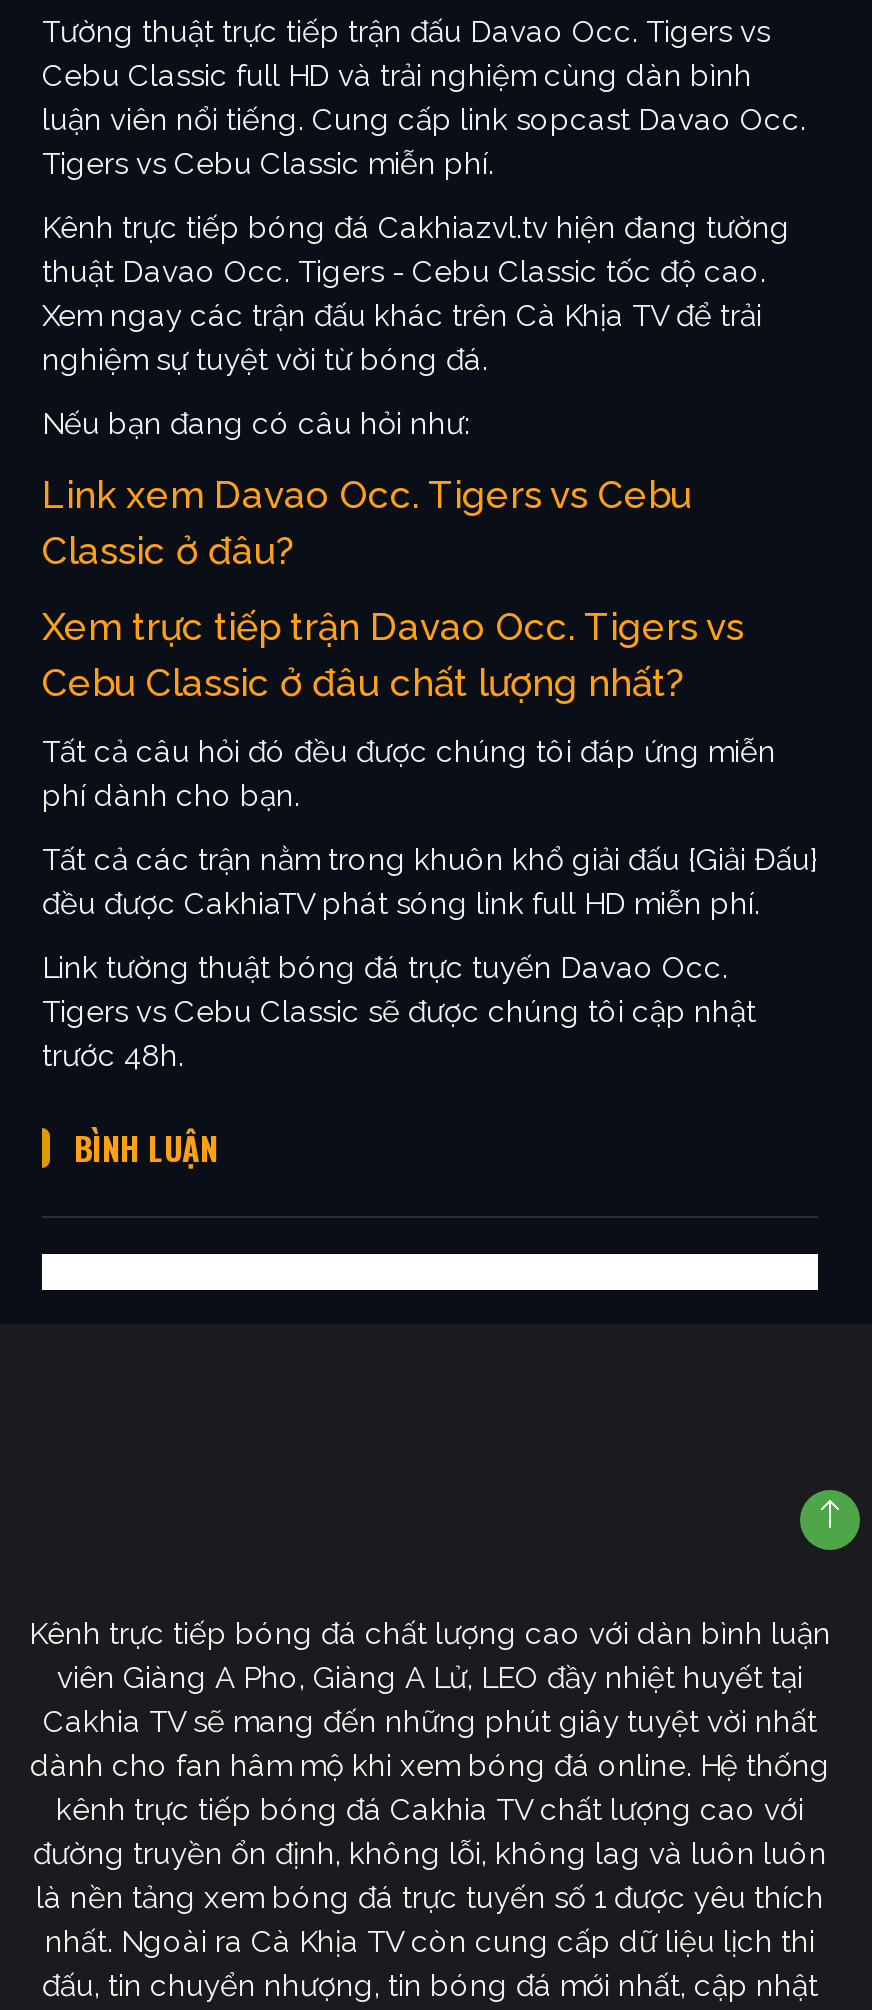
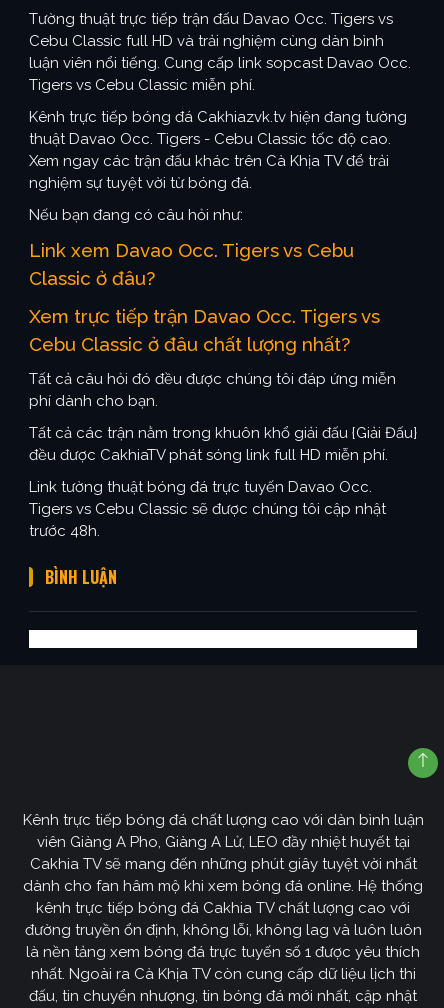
- Kênh trực tiếp bóng đá Cakhiazvl.tv hiện đang tường
+ Kênh trực tiếp bóng đá Cakhiazvk.tv hiện đang tường
